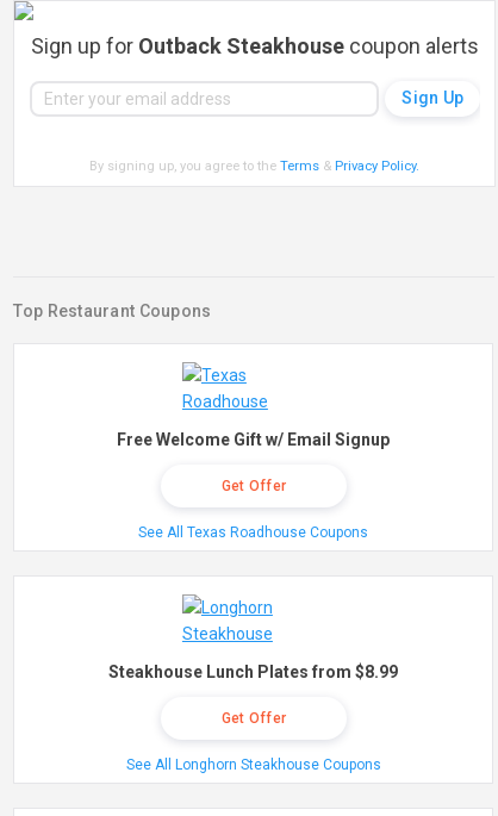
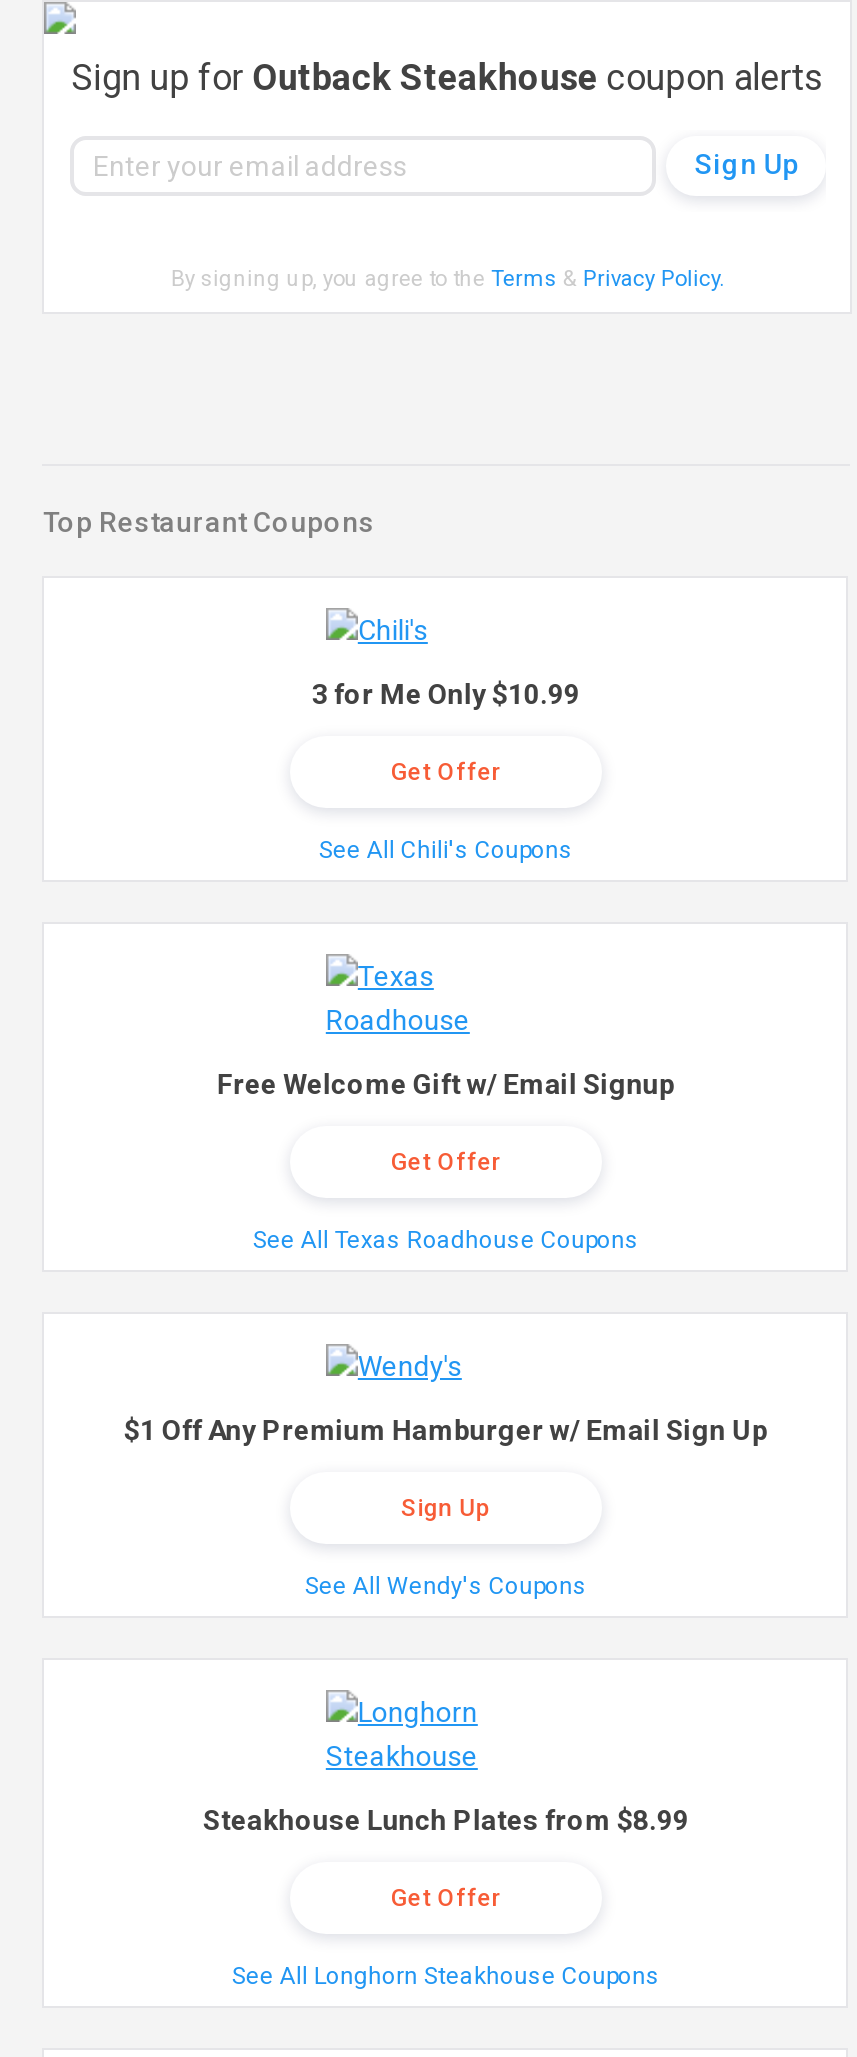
+ 3 for Me Only $10.99
+ Get Offer
+ See All Chili's Coupons

+ $1 Off Any Premium Hamburger w/ Email Sign Up
+ Sign Up
+ See All Wendy's Coupons
